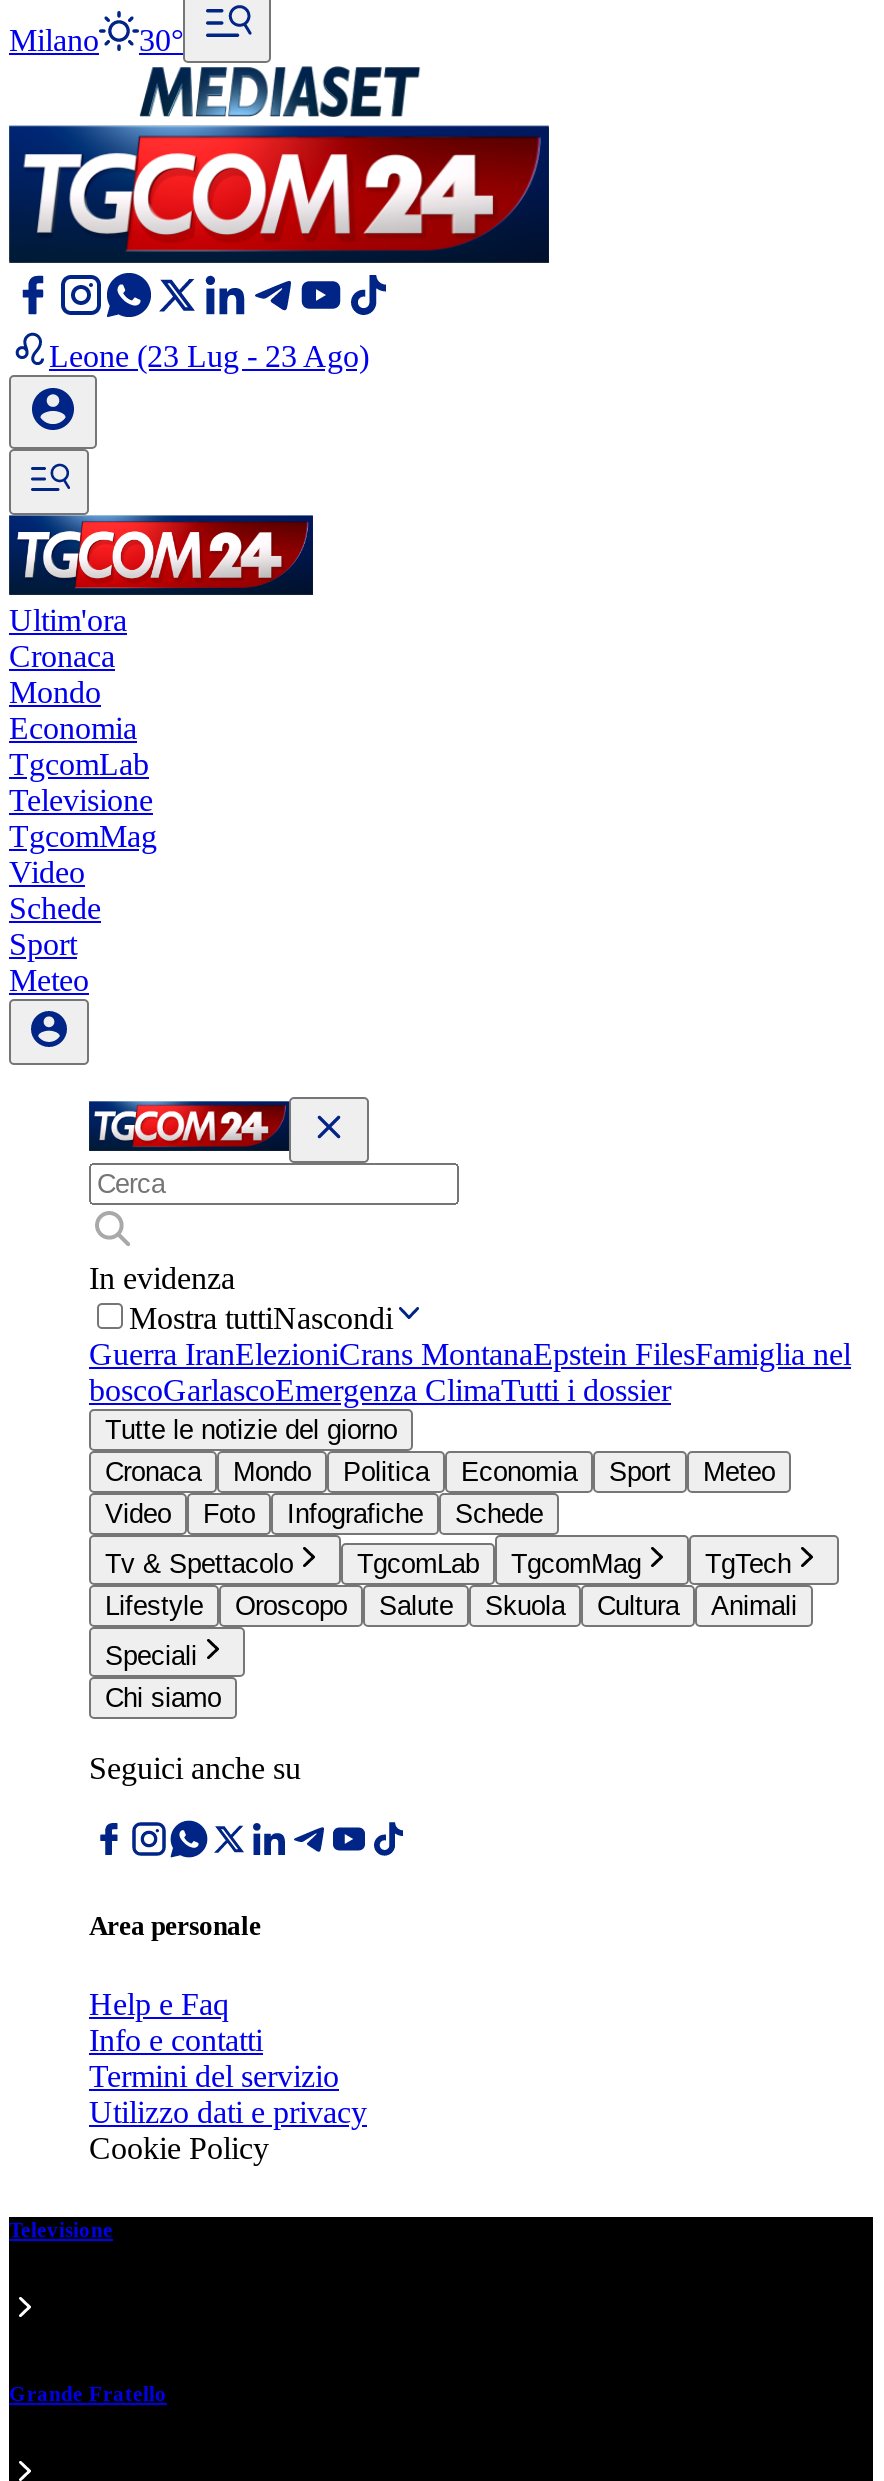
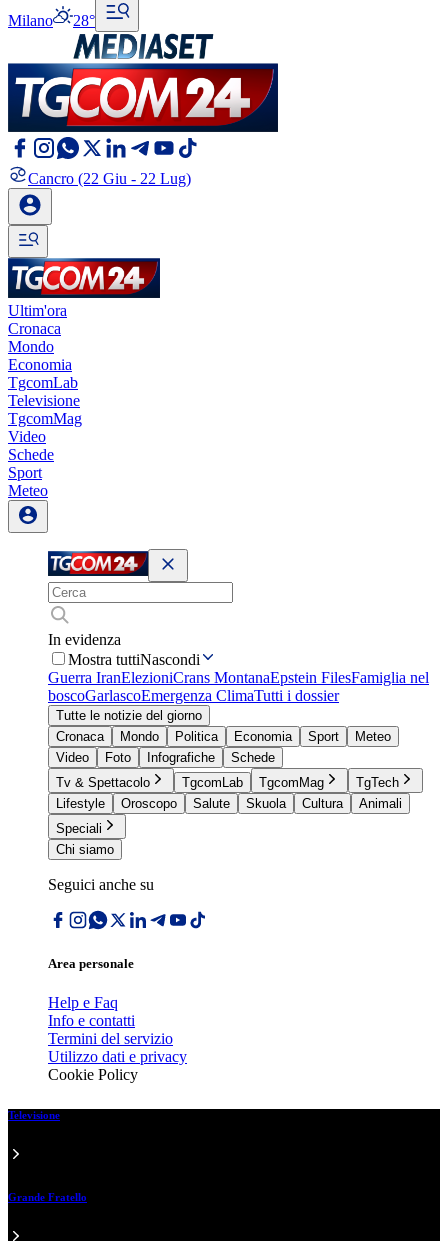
- Milano 30°
+ Milano 28°

- Leone (23 Lug - 23 Ago)
+ Cancro (22 Giu - 22 Lug)
